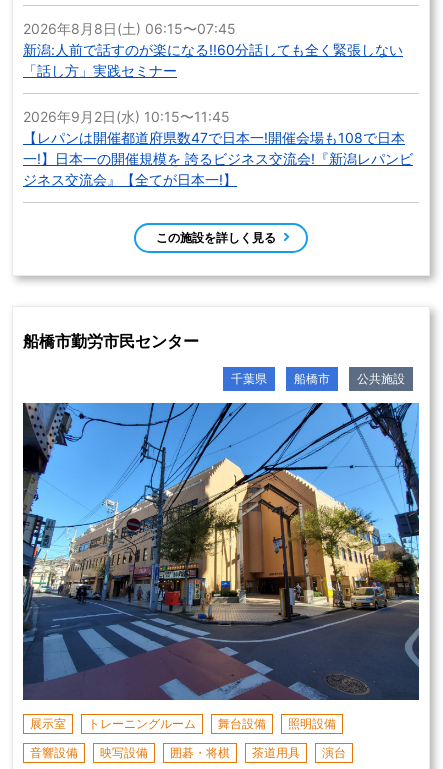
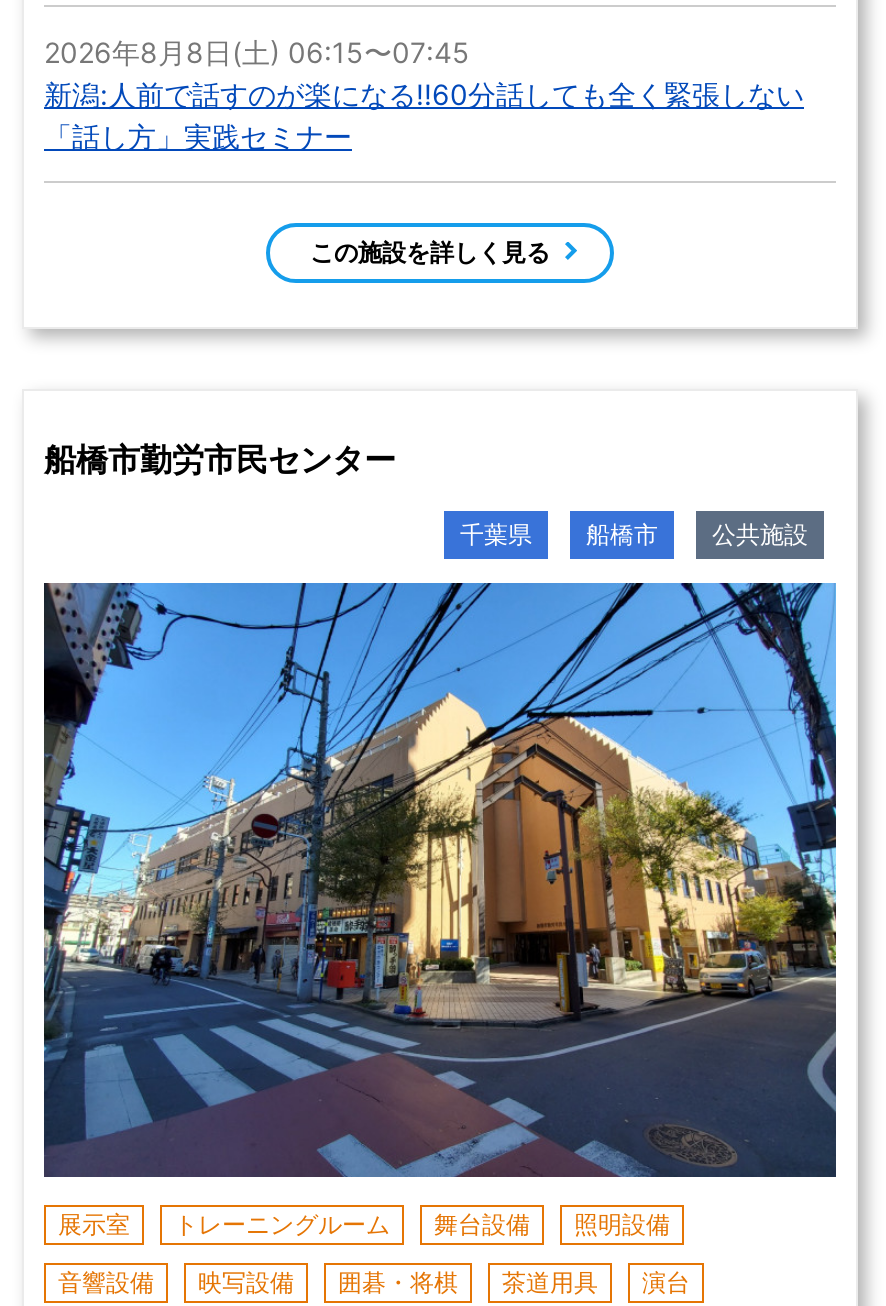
- 2026年9月2日(水) 10:15〜11:45
- 【レパンは開催都道府県数47で日本一!開催会場も108で日本
- 一!】日本一の開催規模を 誇るビジネス交流会!『新潟レパンビ
- ジネス交流会』【全てが日本一!】
